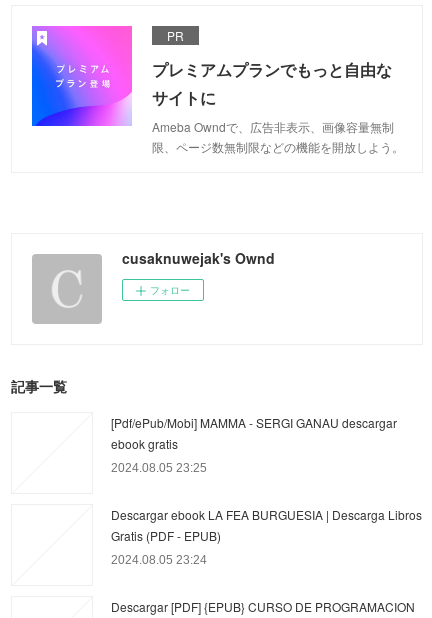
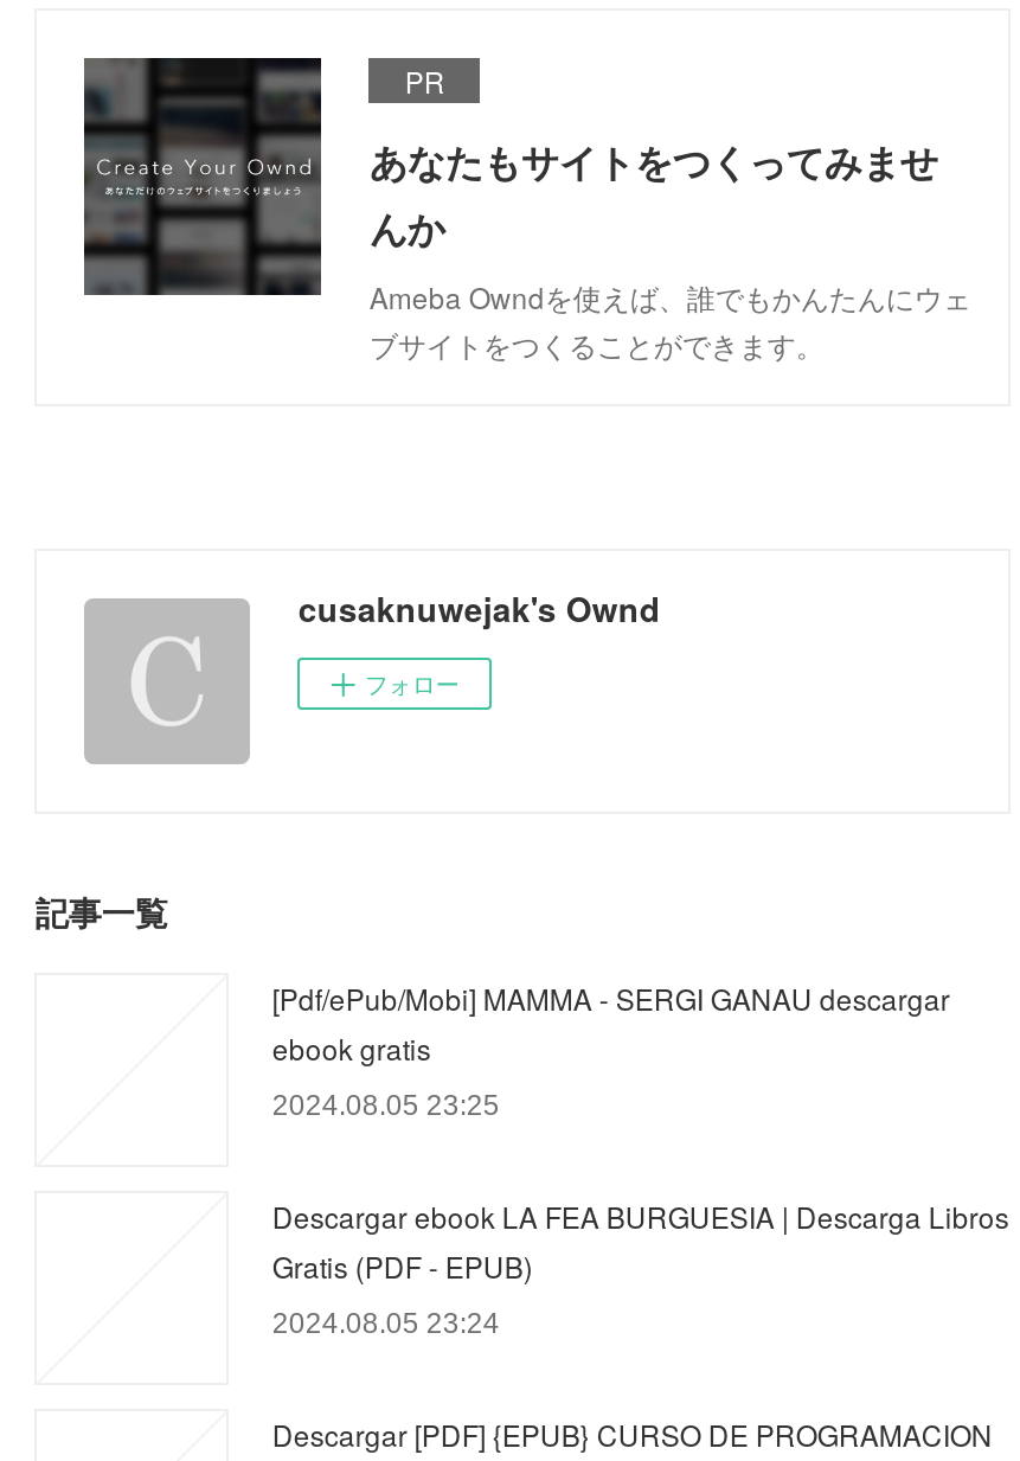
- [image]
- プレミアムプランでもっと自由な
- サイトに
- Ameba Owndで、広告非表示、画像容量無制
- 限、ページ数無制限などの機能を開放しよう。
+ [image]
+ あなたもサイトをつくってみませ
+ んか
+ Ameba Owndを使えば、誰でもかんたんにウェ
+ ブサイトをつくることができます。
